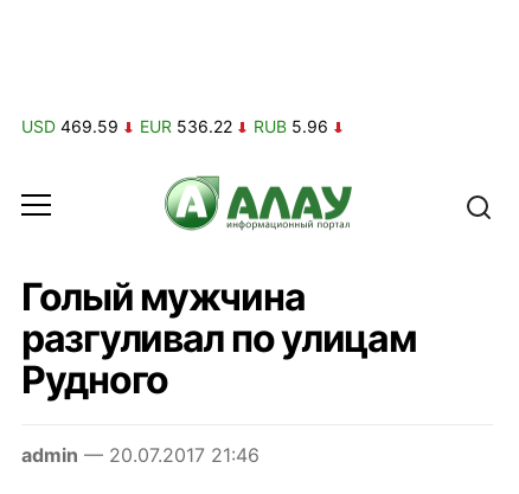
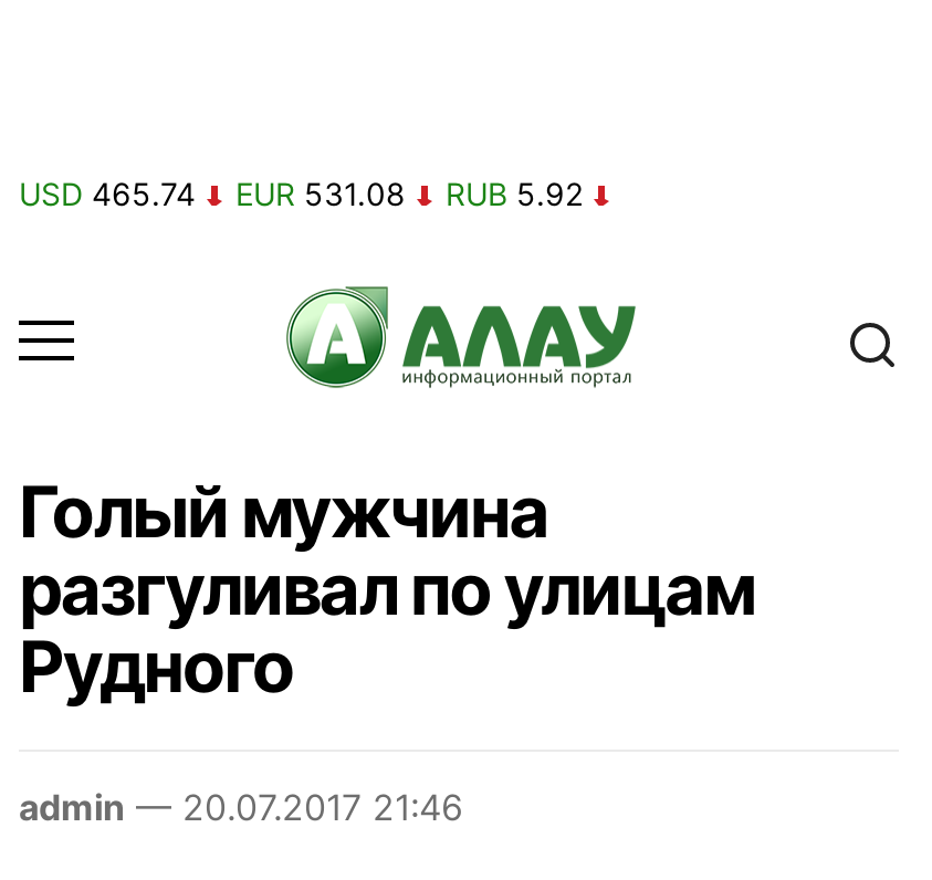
- USD 469.59
+ USD 465.74

- EUR 536.22
+ EUR 531.08

- RUB 5.96
+ RUB 5.92
